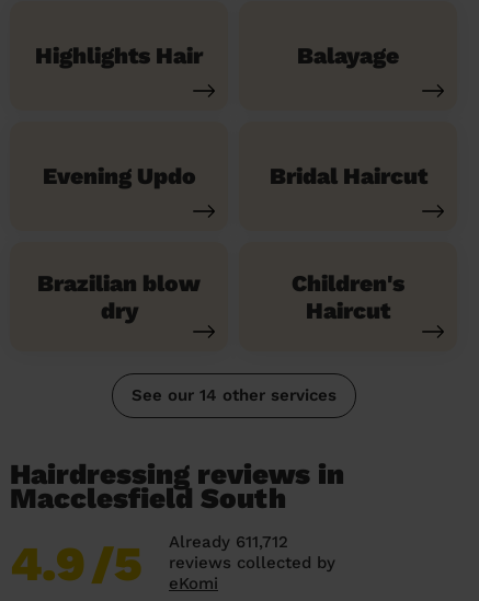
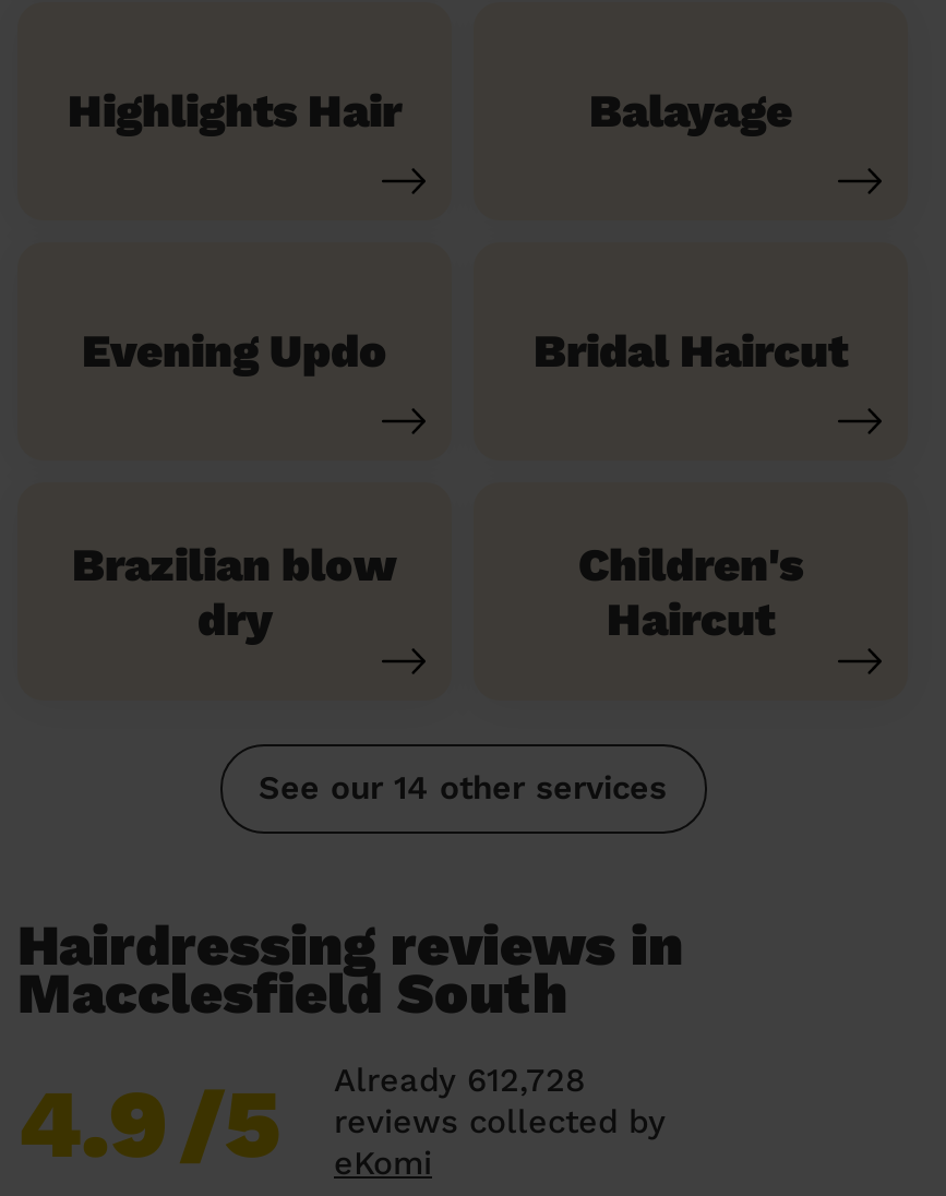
- Already 611,712
+ Already 612,728
